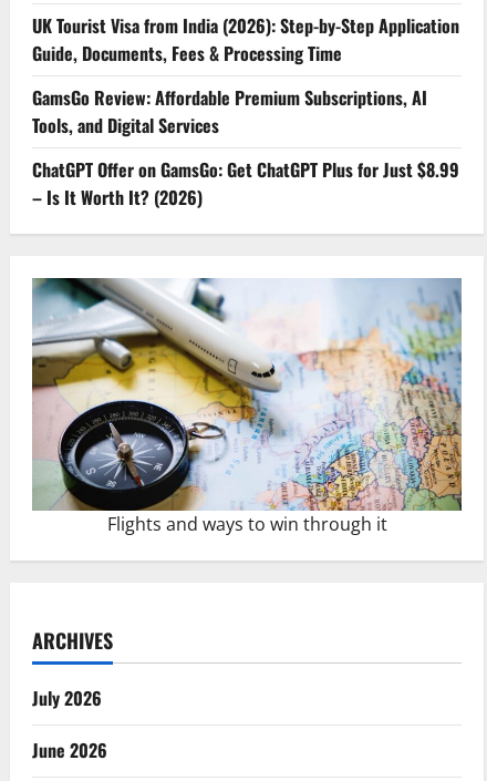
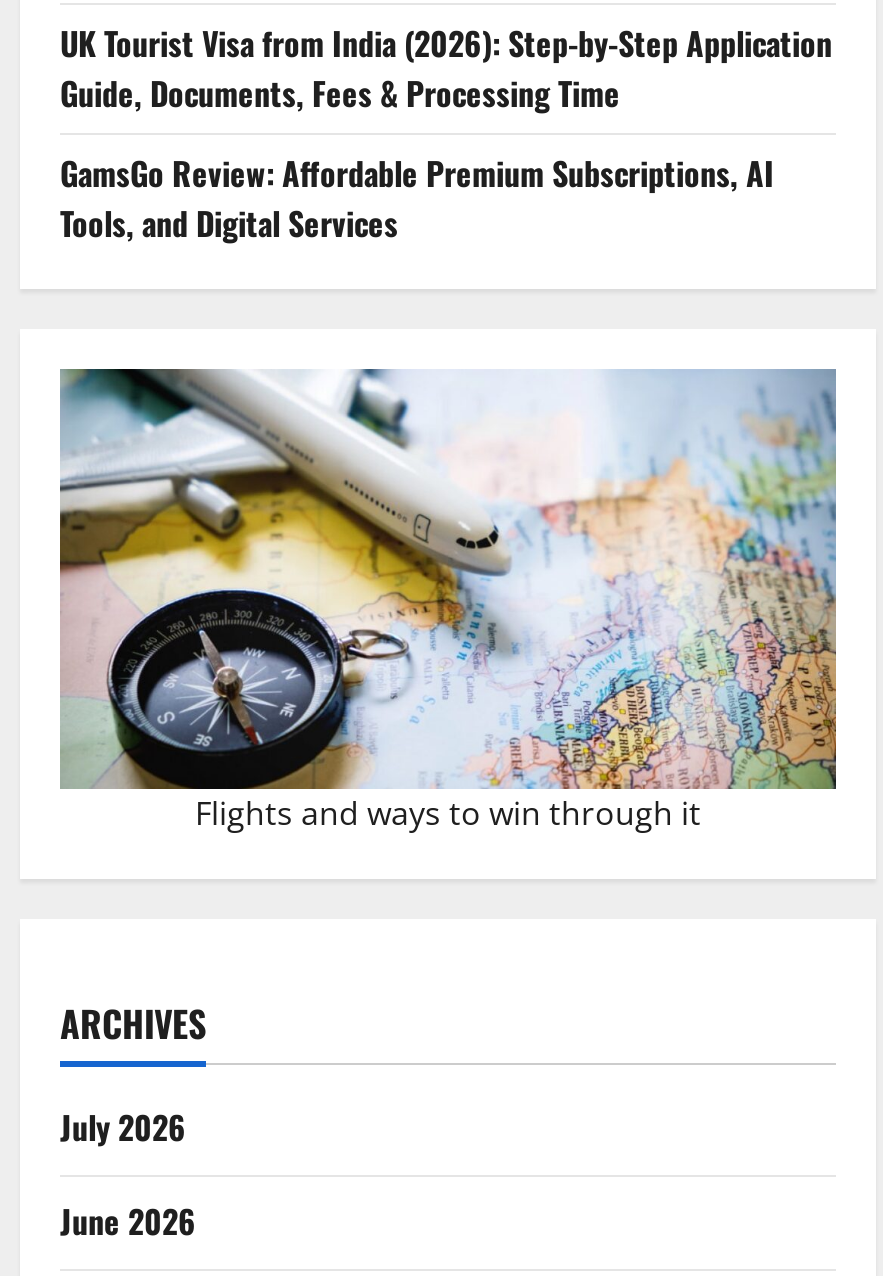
- ChatGPT Offer on GamsGo: Get ChatGPT Plus for Just $8.99
- – Is It Worth It? (2026)
